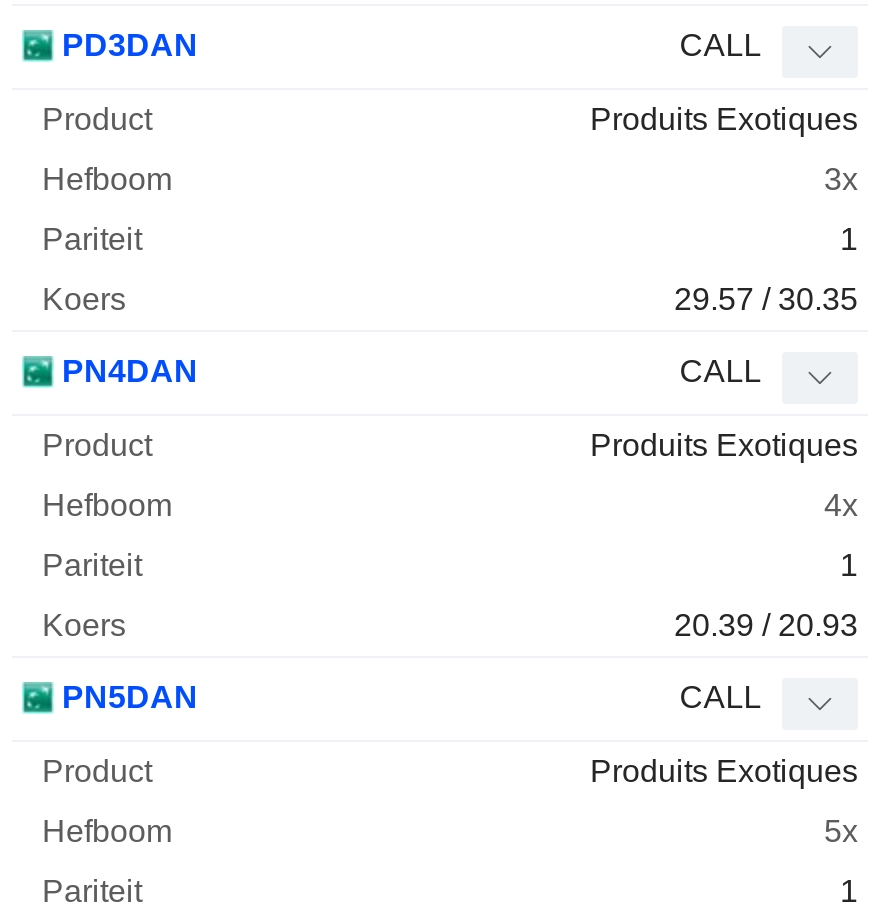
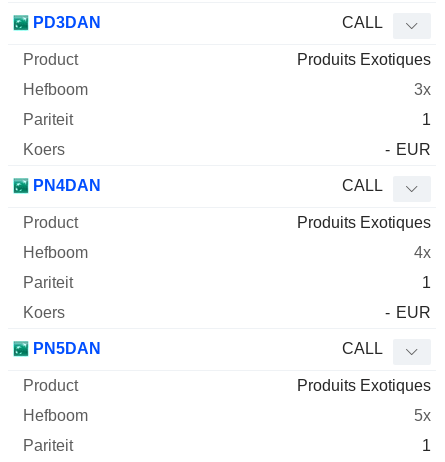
- 29.57 / 30.35
+ - EUR

- 20.39 / 20.93
+ - EUR
